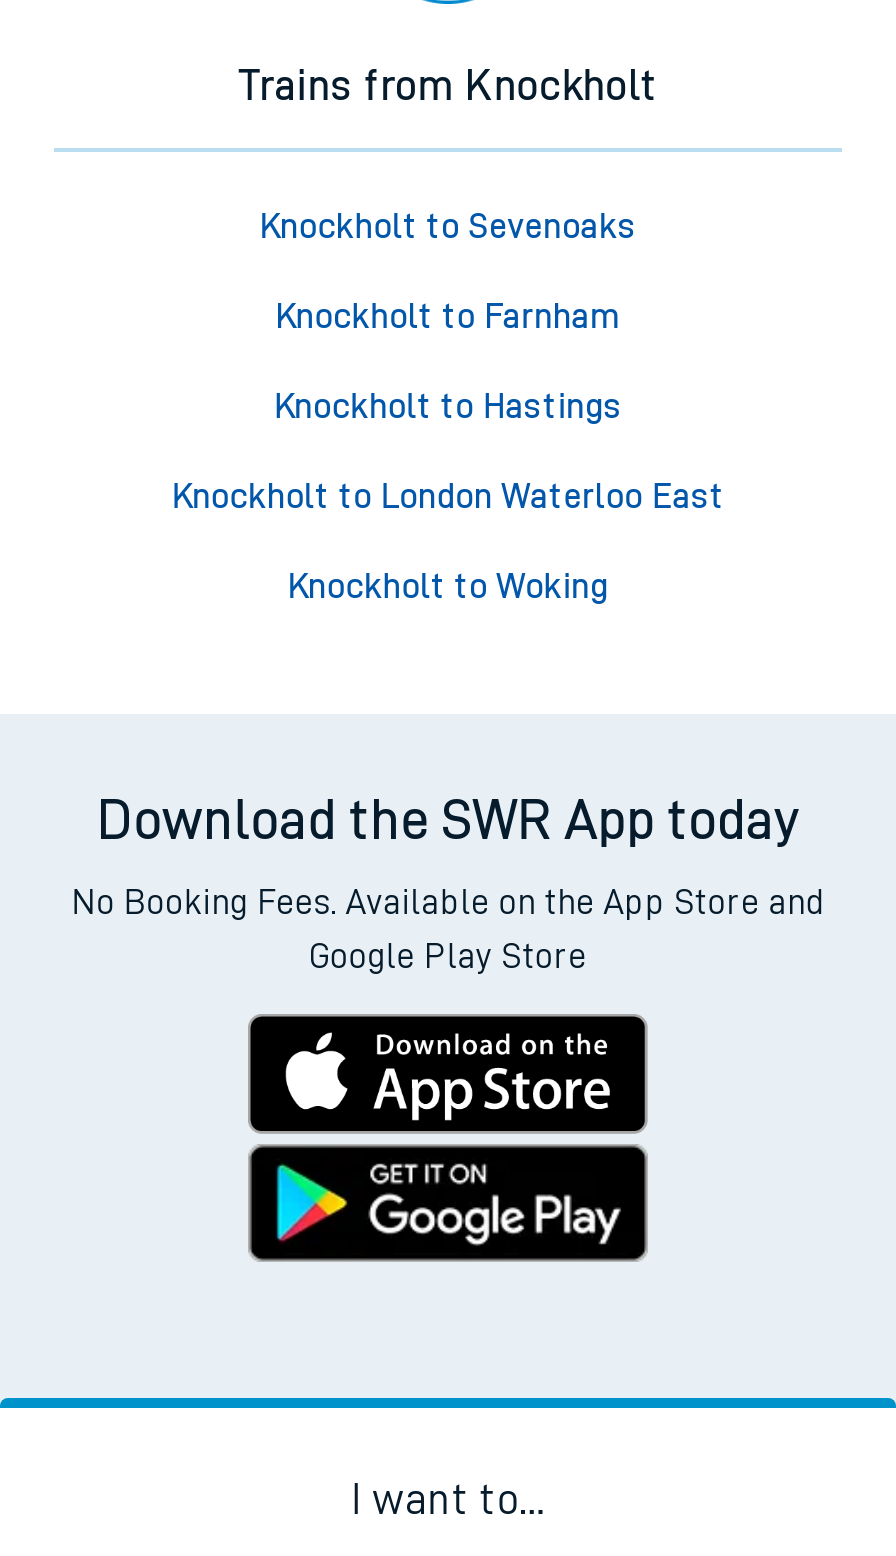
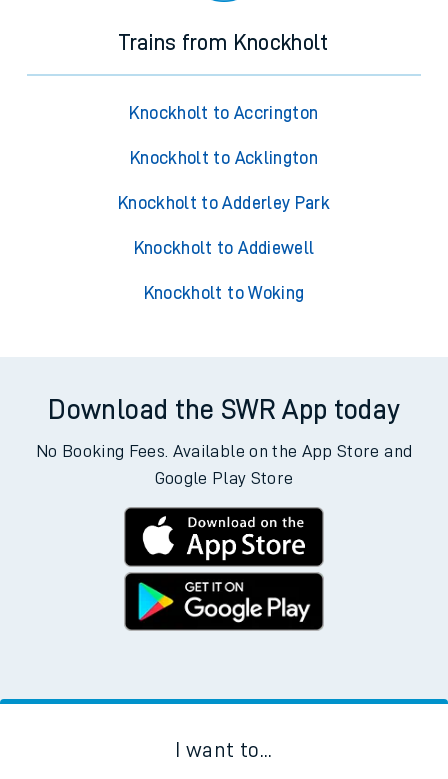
- Knockholt to Sevenoaks
+ Knockholt to Accrington

- Knockholt to Farnham
+ Knockholt to Acklington

- Knockholt to Hastings
+ Knockholt to Adderley Park

- Knockholt to London Waterloo East
+ Knockholt to Addiewell
